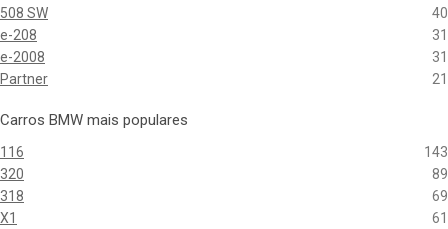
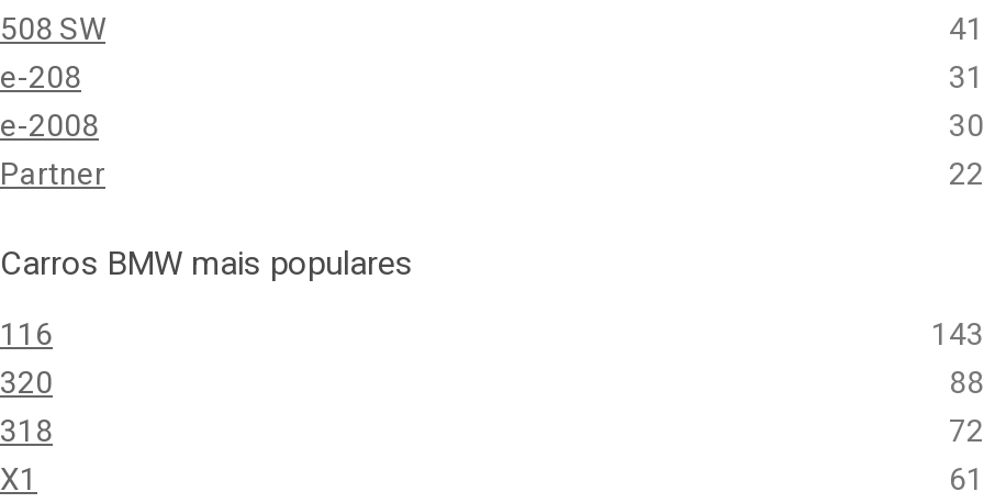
- 40
+ 41

- 31
+ 30

- 21
+ 22

- 89
+ 88

- 69
+ 72
